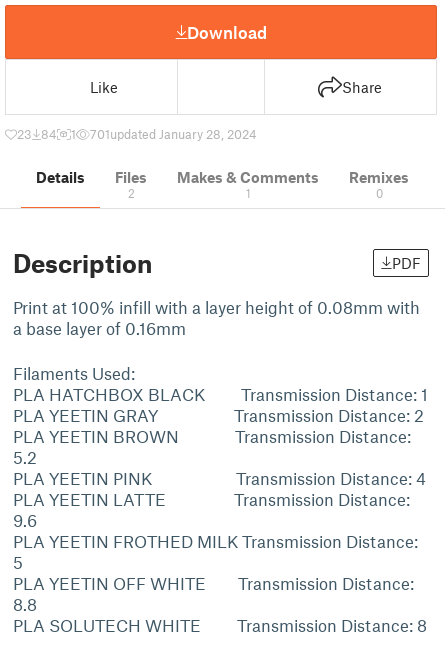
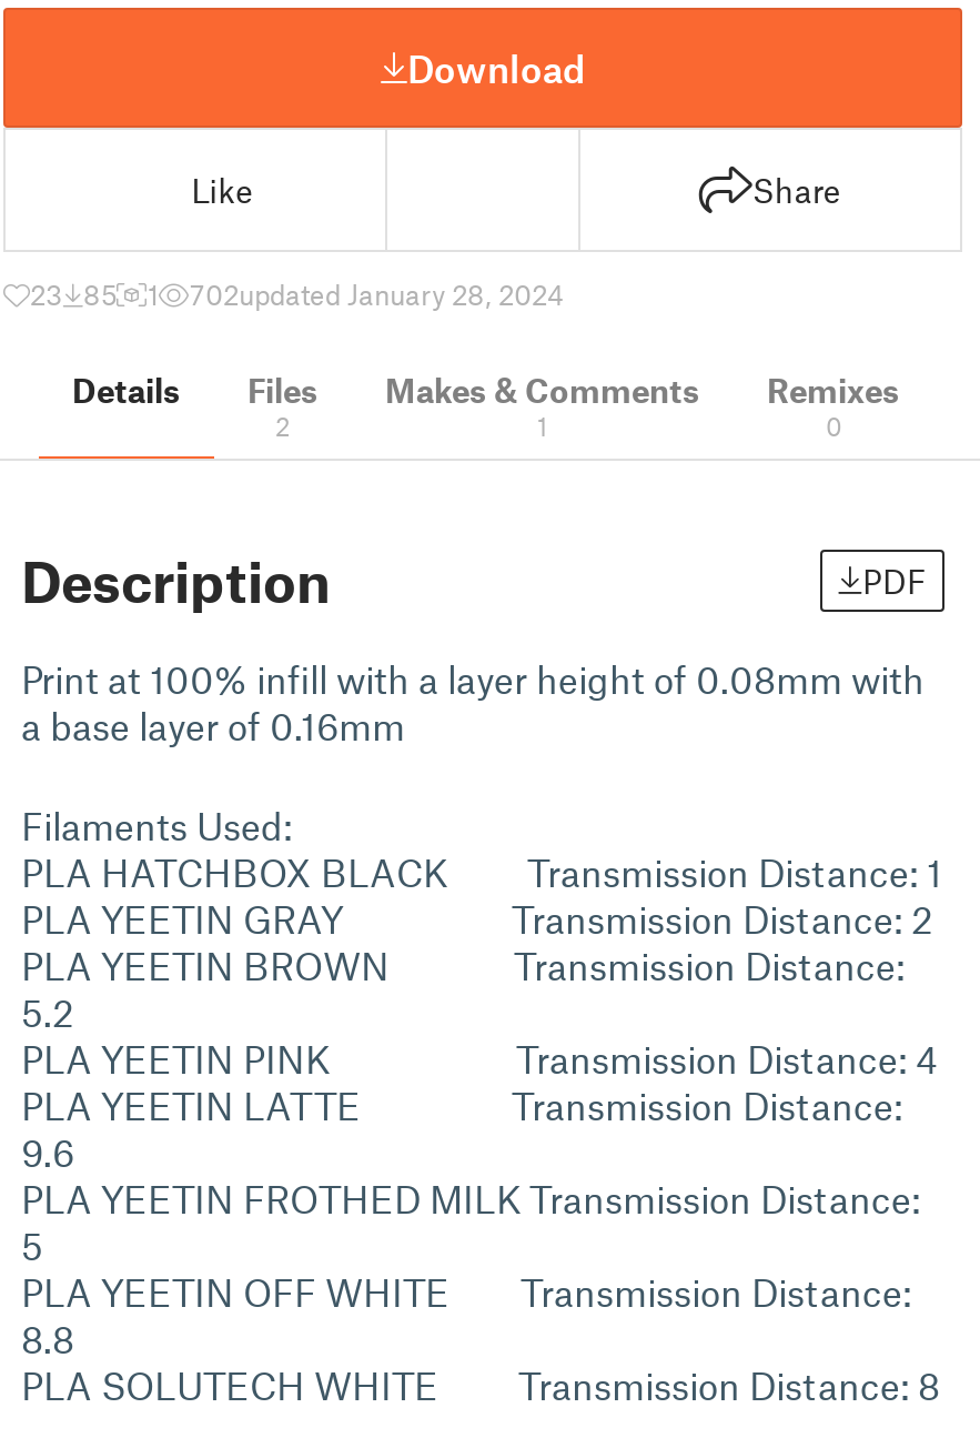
- 23 84
+ 23 85

- 701updated January 28, 2024
+ 702updated January 28, 2024
